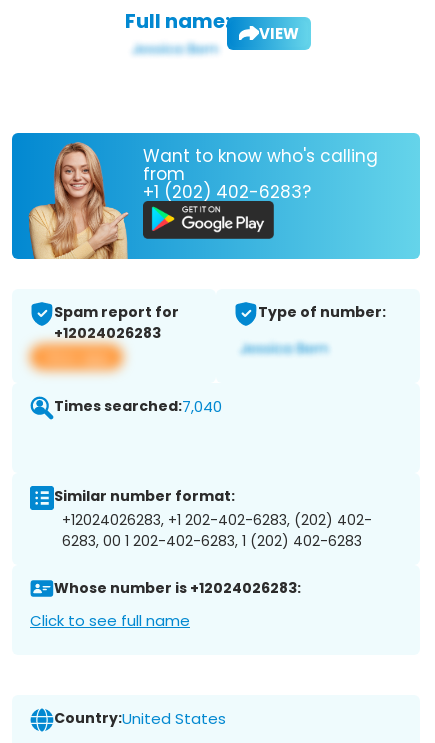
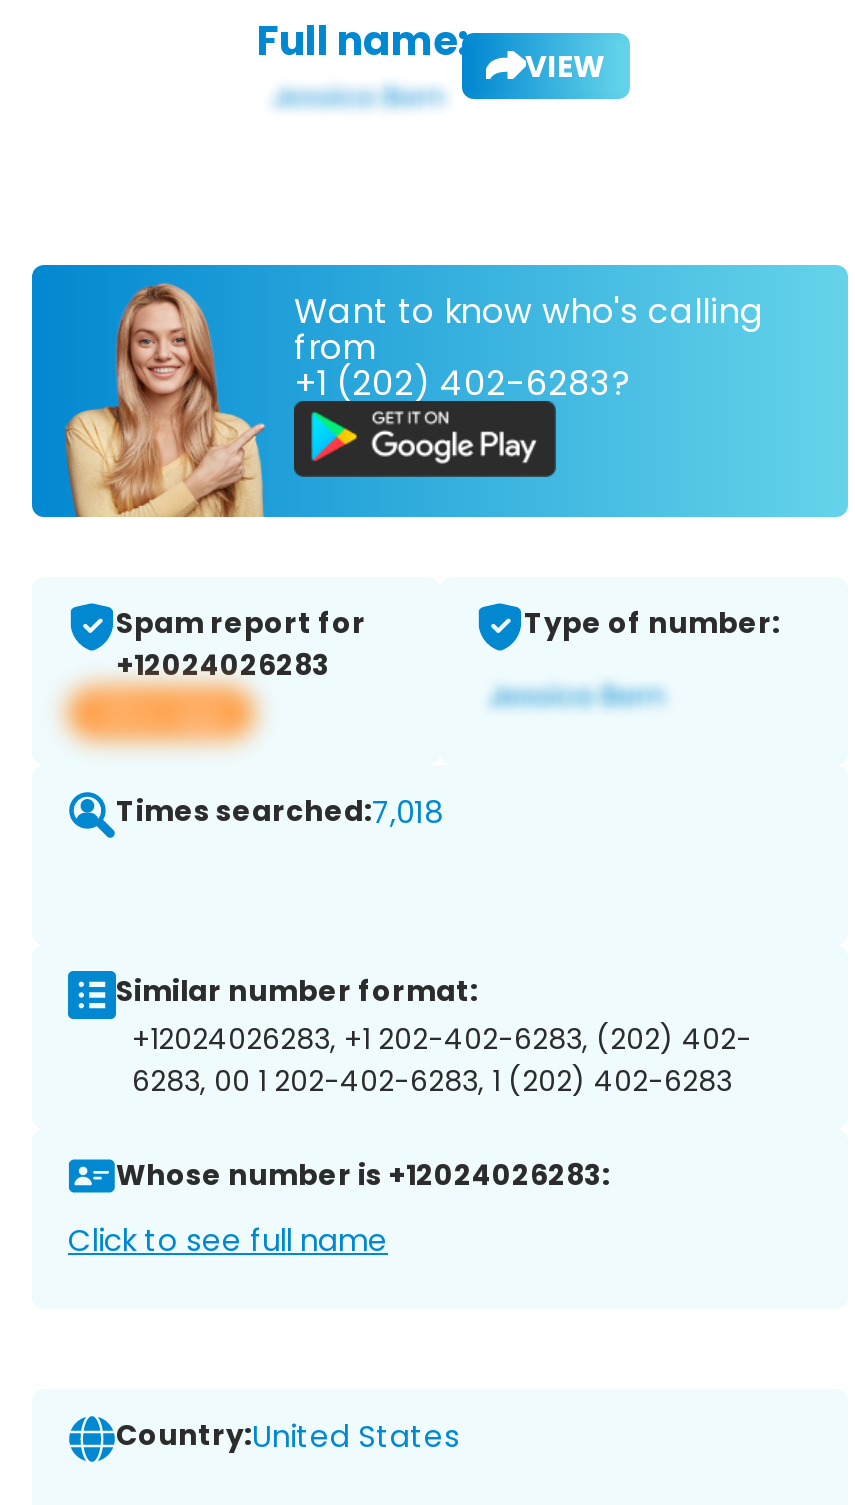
- Times searched:7,040
+ Times searched:7,018
